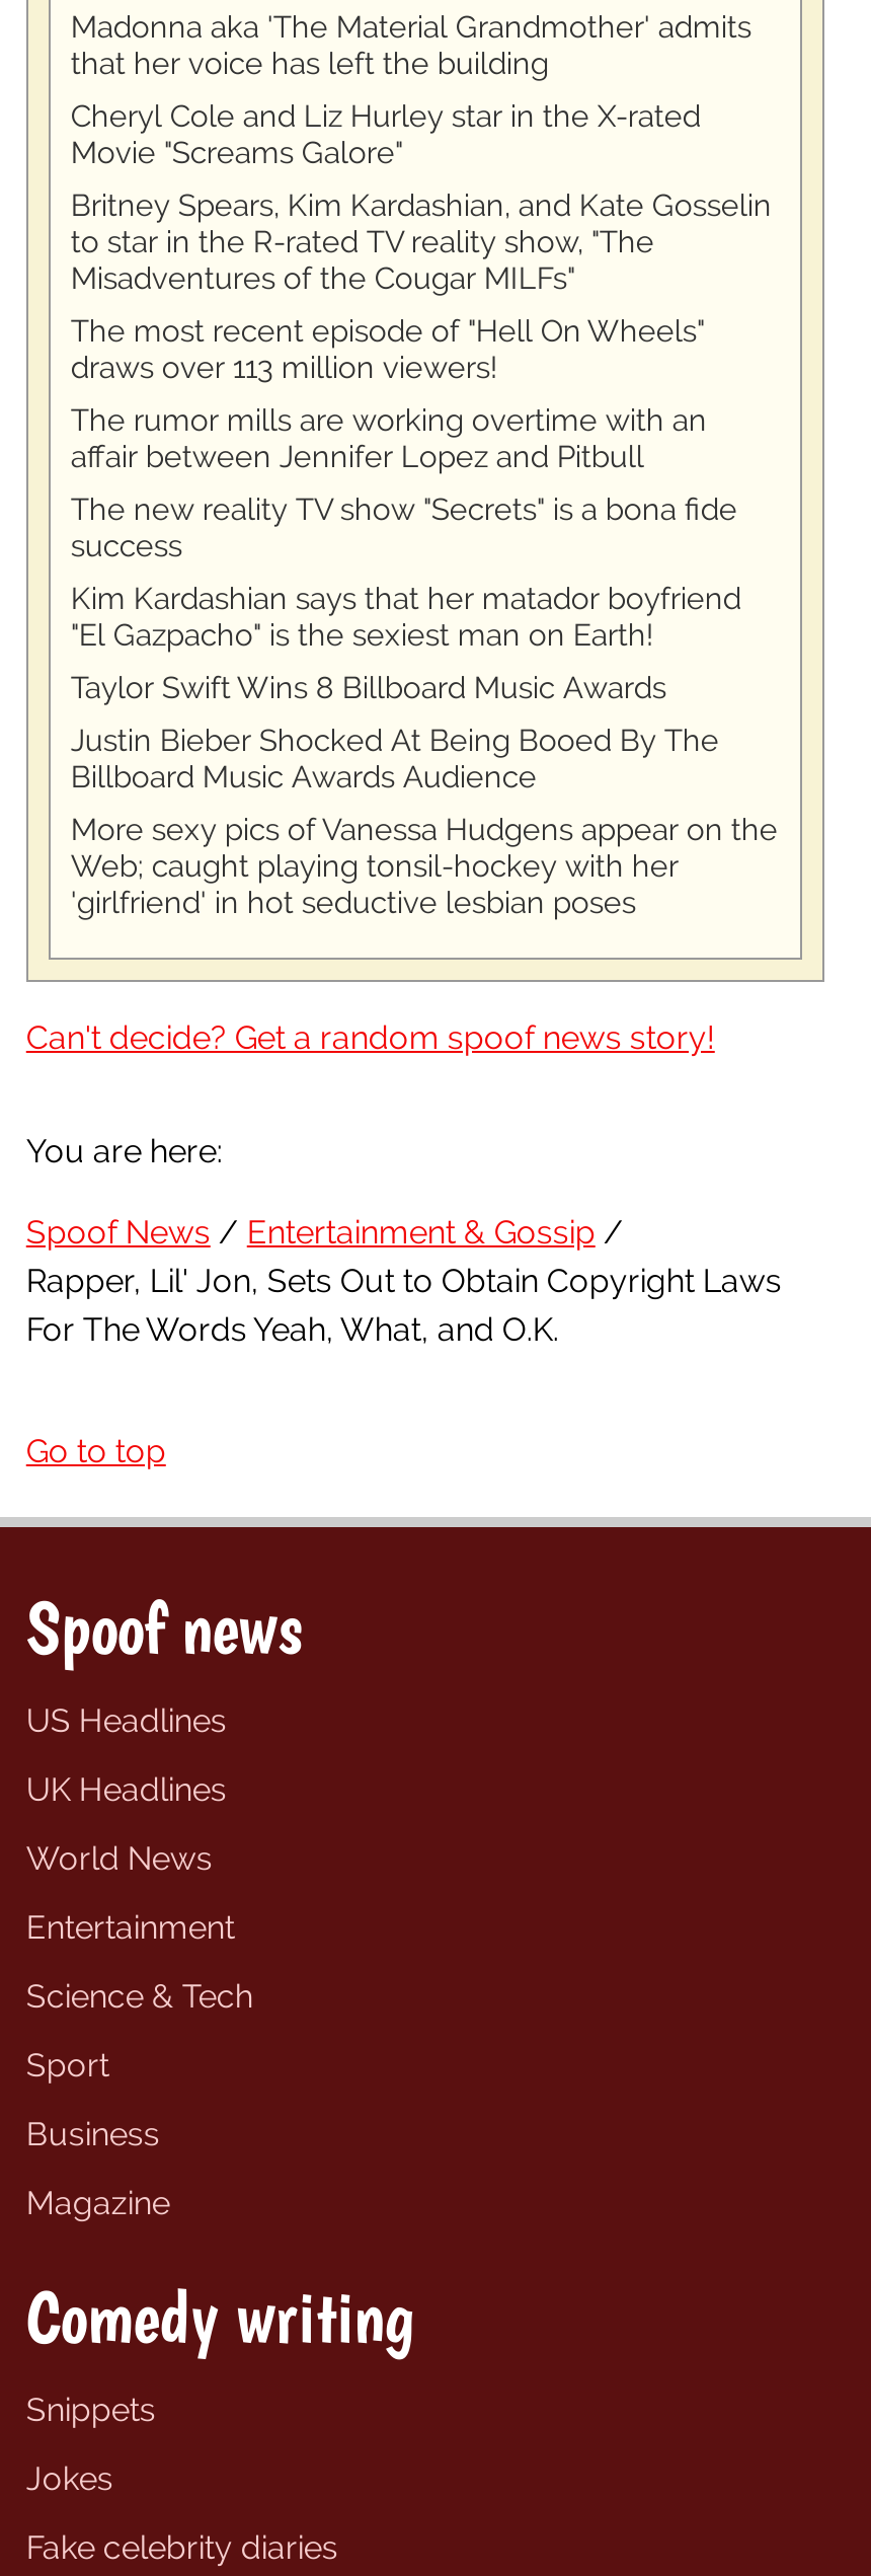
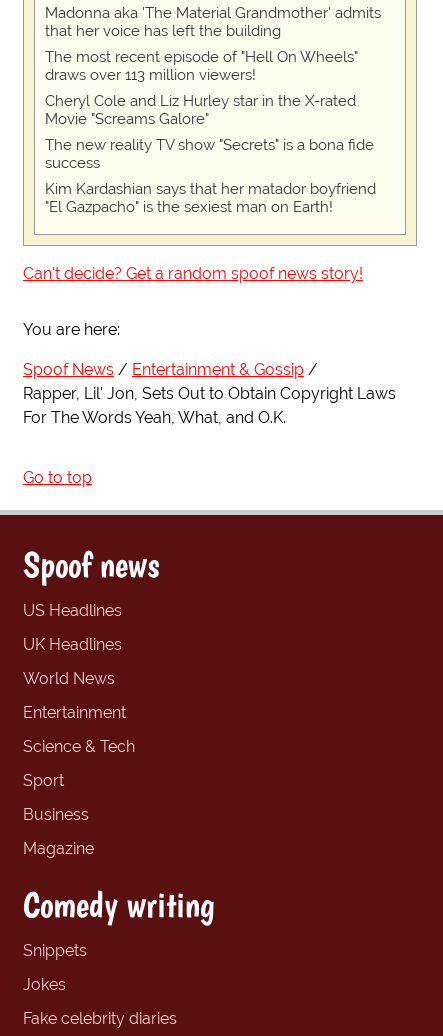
moved down: Cheryl Cole and Liz Hurley star in the X-rated | Movie "Screams Galore"

- Britney Spears, Kim Kardashian, and Kate Gosselin
- to star in the R-rated TV reality show, "The
- Misadventures of the Cougar MILFs"

- The rumor mills are working overtime with an
- affair between Jennifer Lopez and Pitbull

- Taylor Swift Wins 8 Billboard Music Awards
- Justin Bieber Shocked At Being Booed By The
- Billboard Music Awards Audience
- More sexy pics of Vanessa Hudgens appear on the
- Web; caught playing tonsil-hockey with her
- 'girlfriend' in hot seductive lesbian poses
